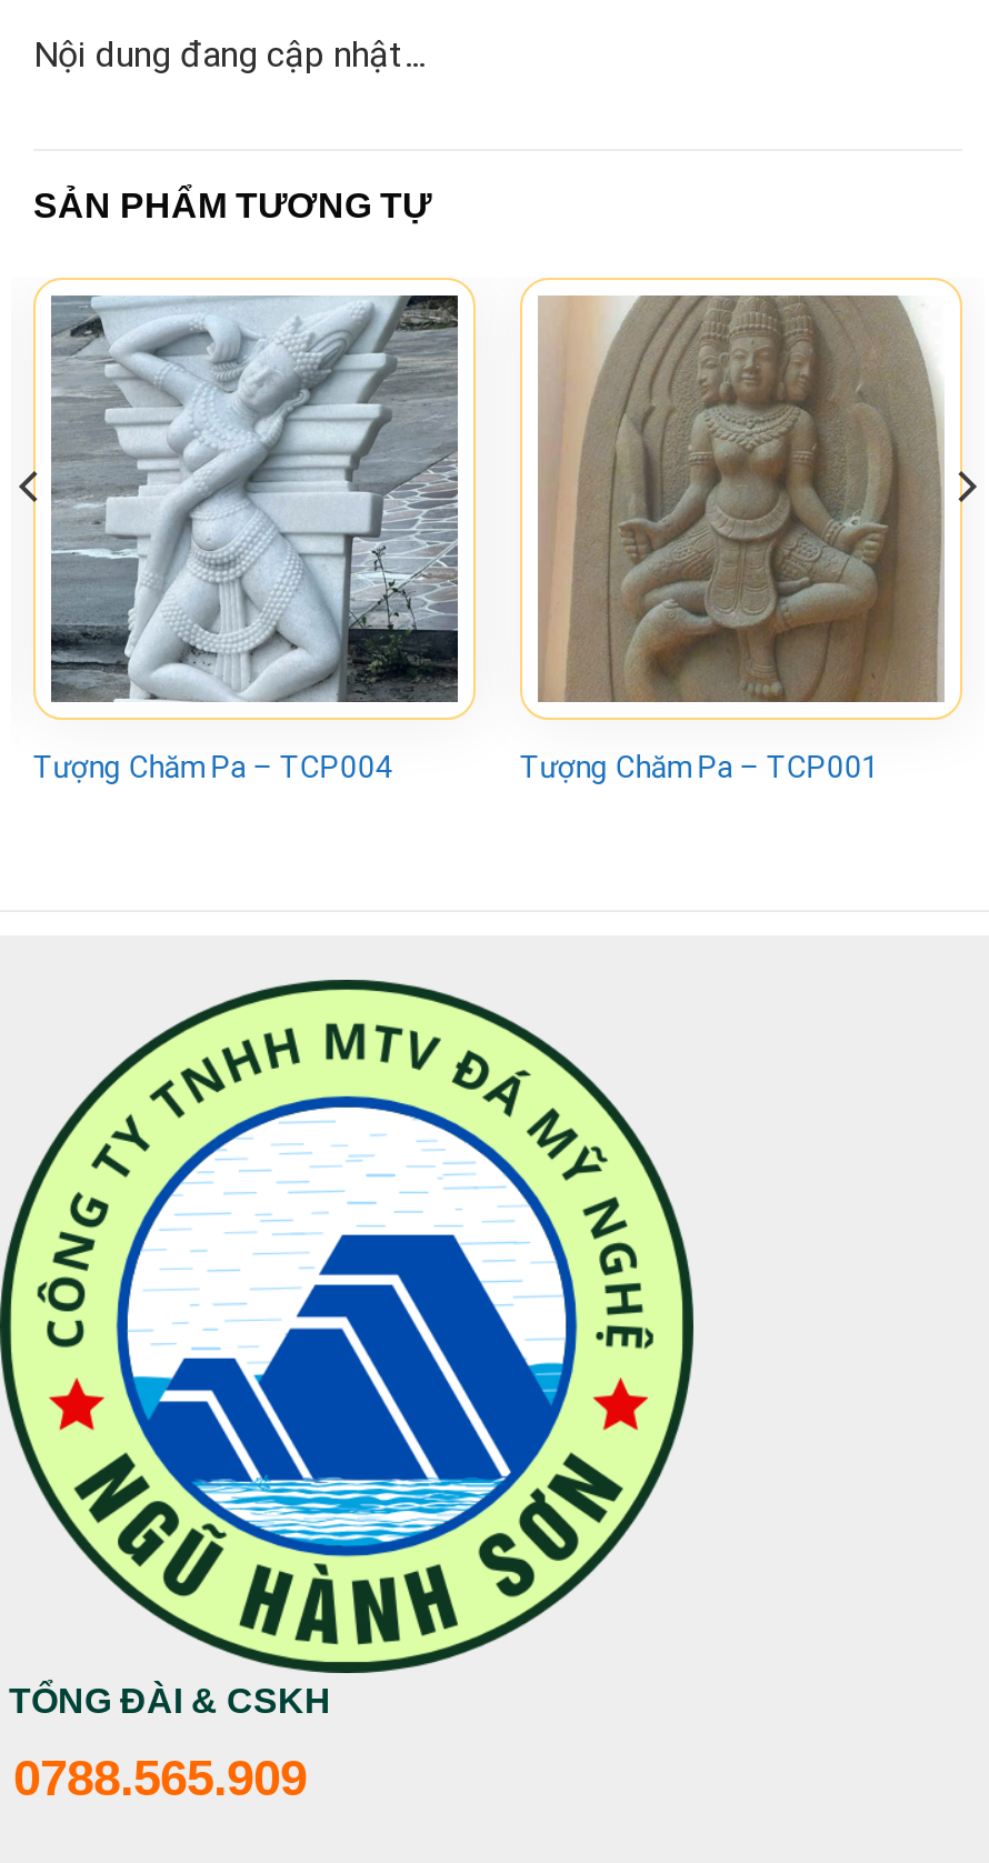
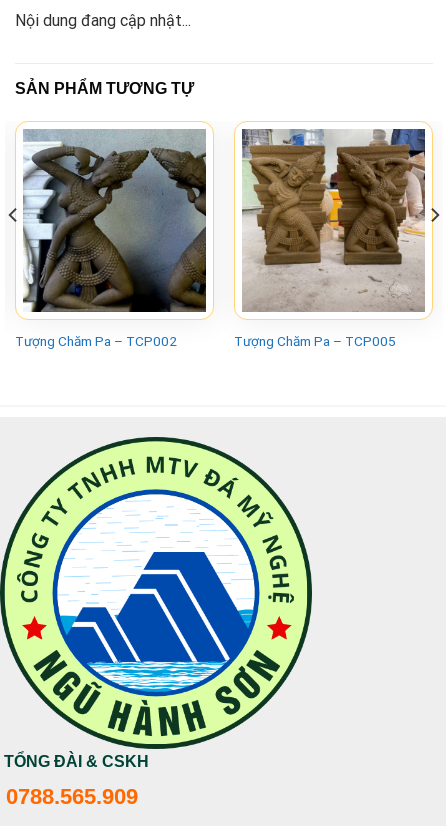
- [image]
- Tượng Chăm Pa – TCP004
+ [image]
+ Tượng Chăm Pa – TCP002

- [image]
- Tượng Chăm Pa – TCP001
+ [image]
+ Tượng Chăm Pa – TCP005
